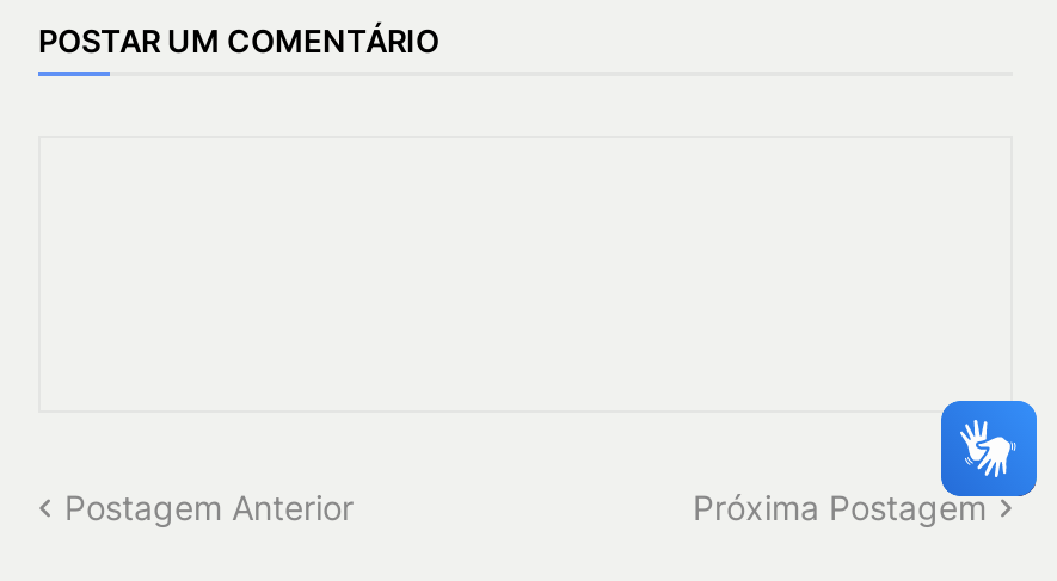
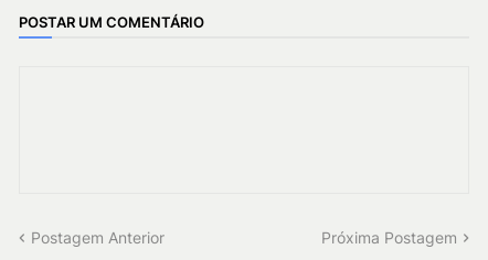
- [image]
